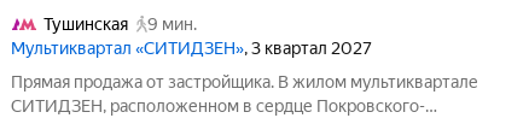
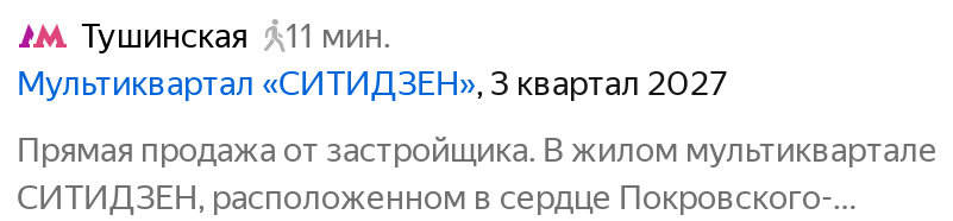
- Тушинская 9 мин.
+ Тушинская 11 мин.
